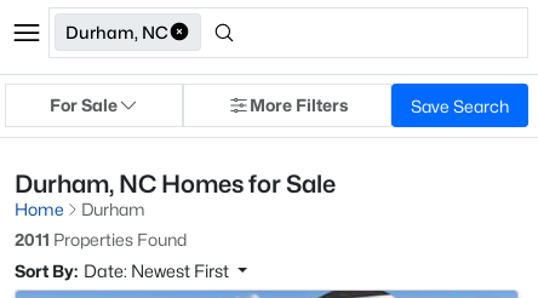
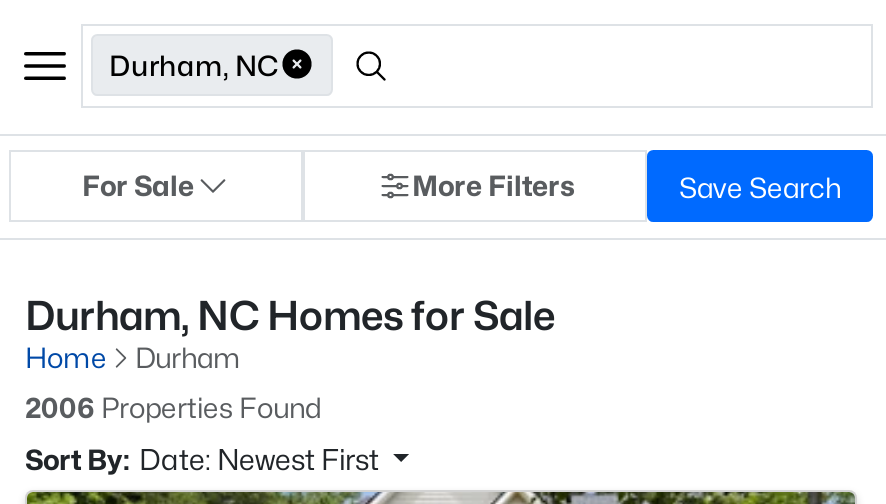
- 2011 Properties Found
+ 2006 Properties Found
